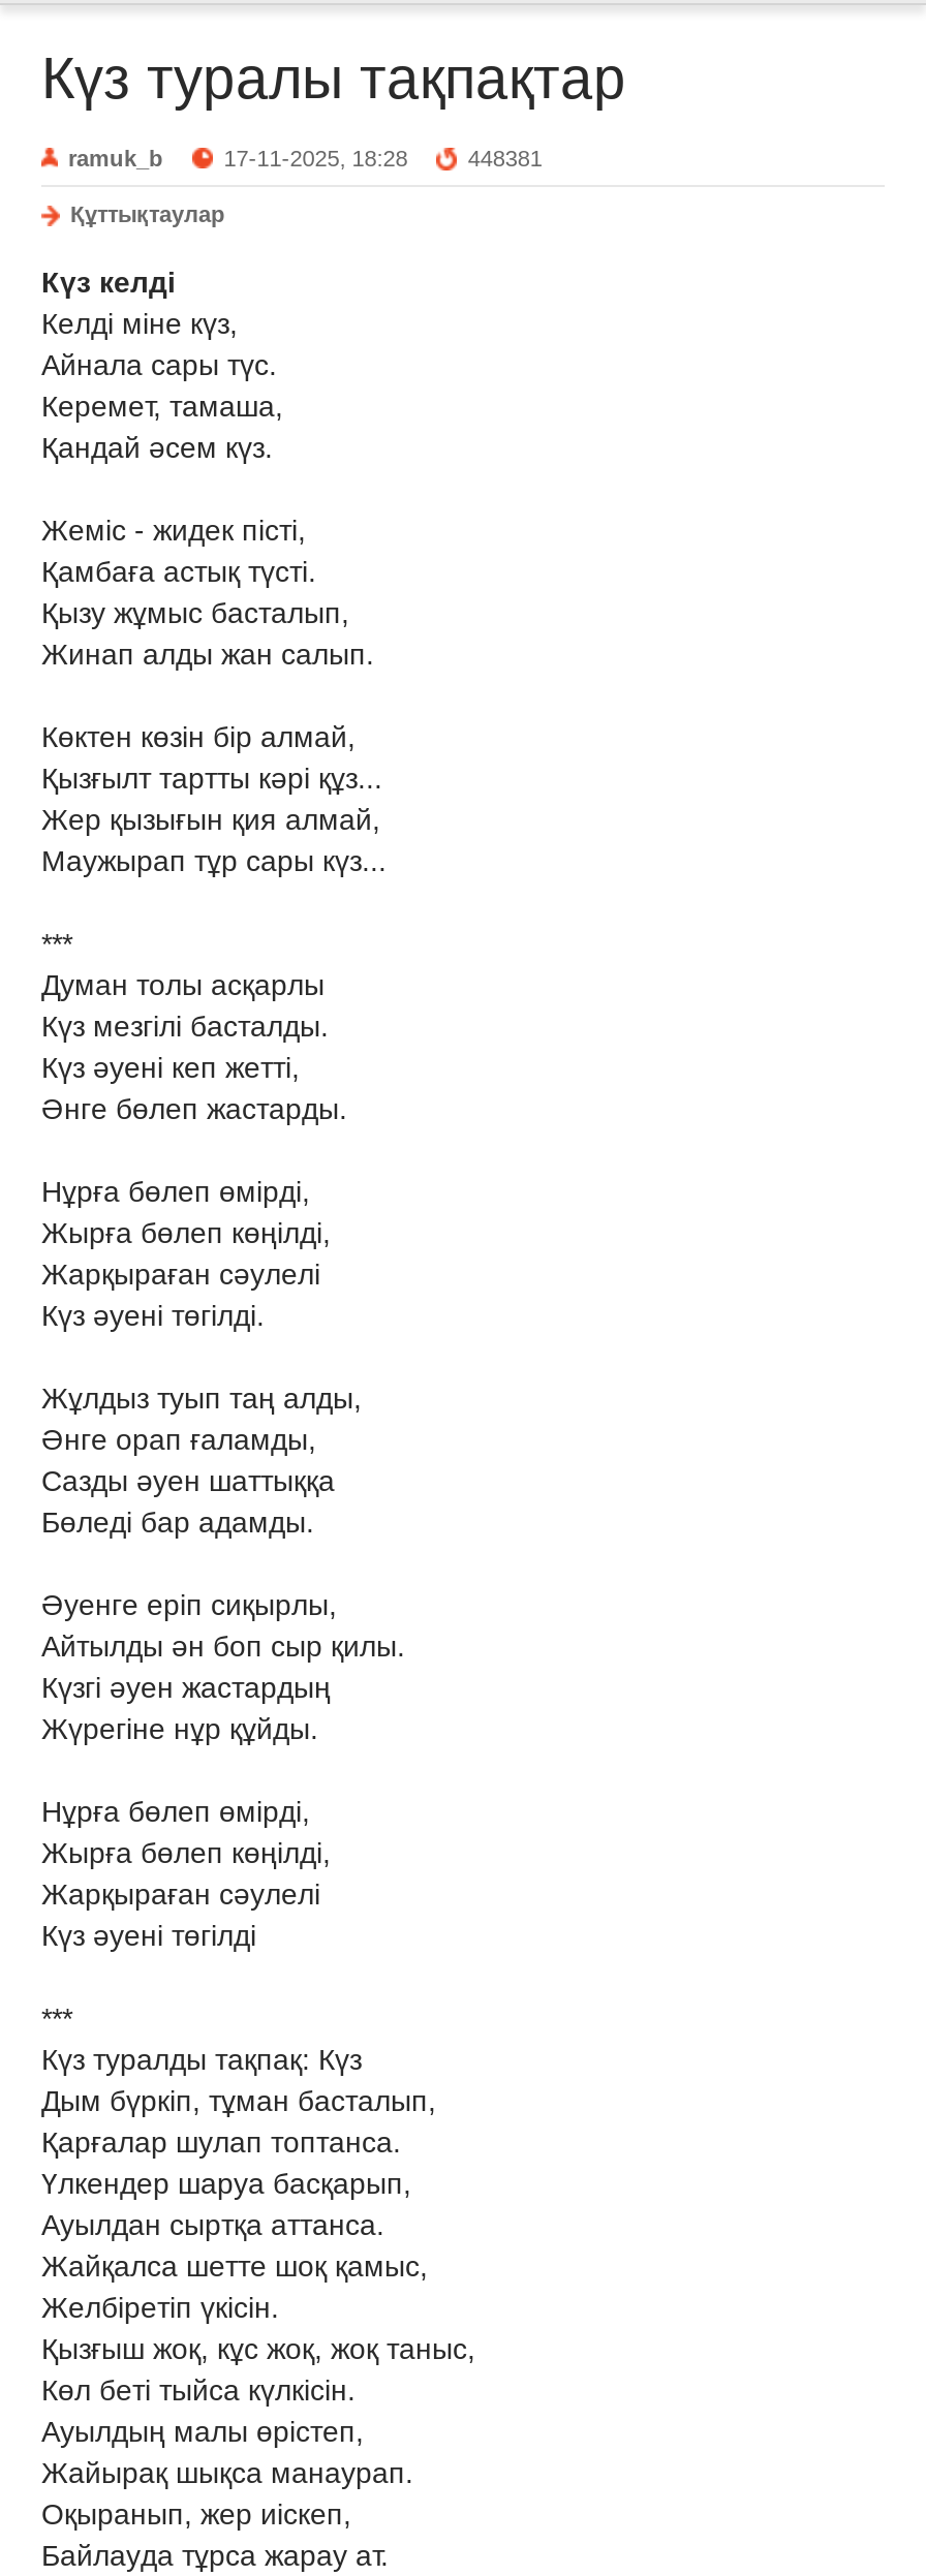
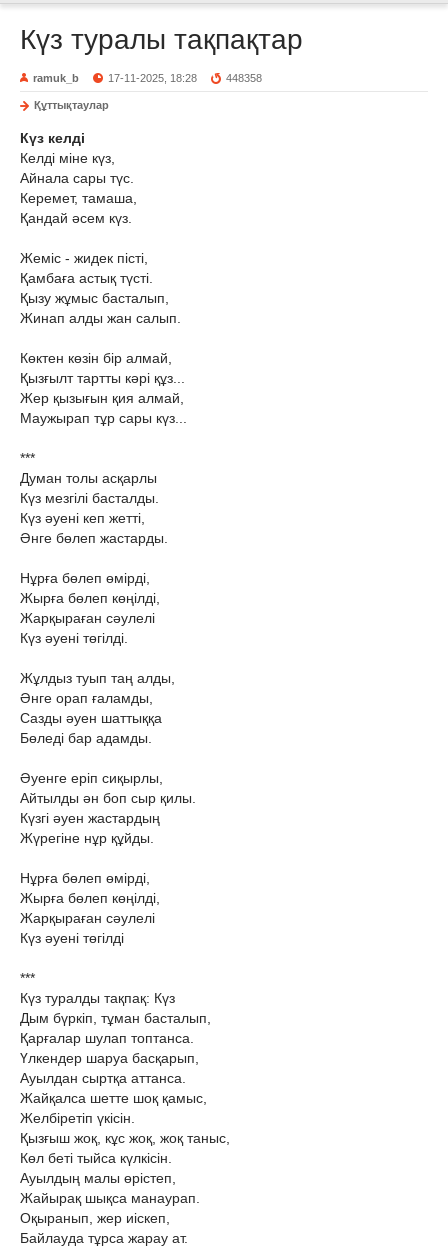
- 448381
+ 448358
